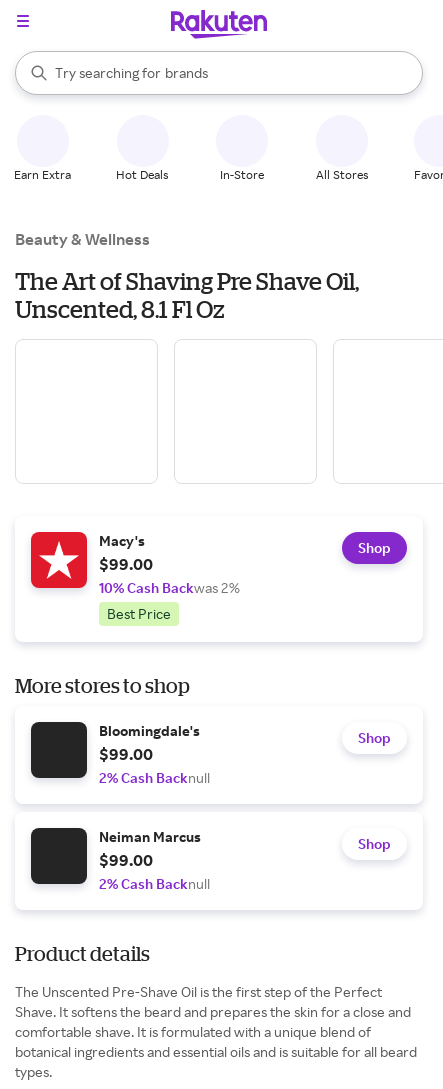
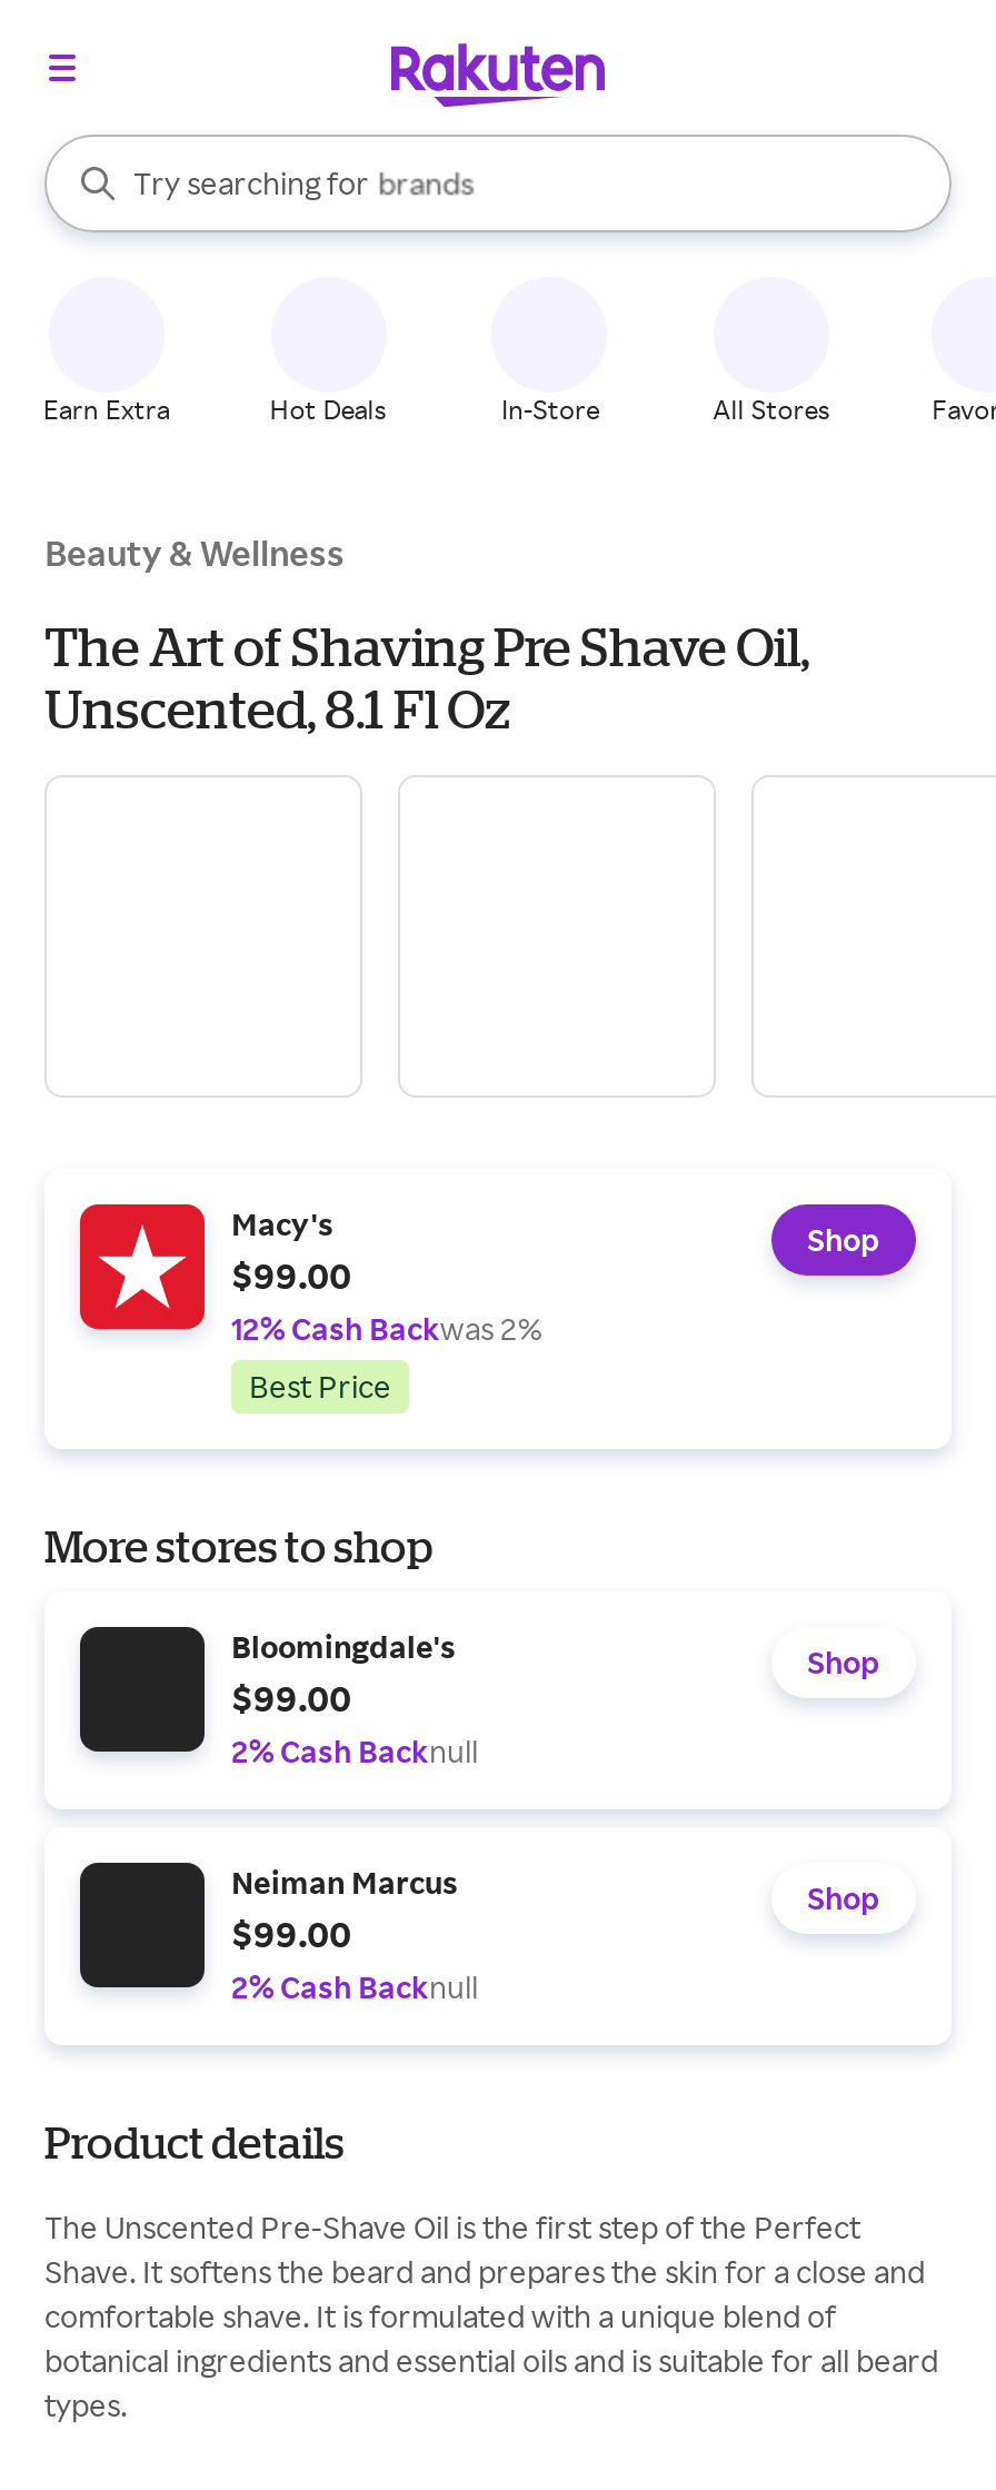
- 10% Cash Backwas 2%
+ 12% Cash Backwas 2%
